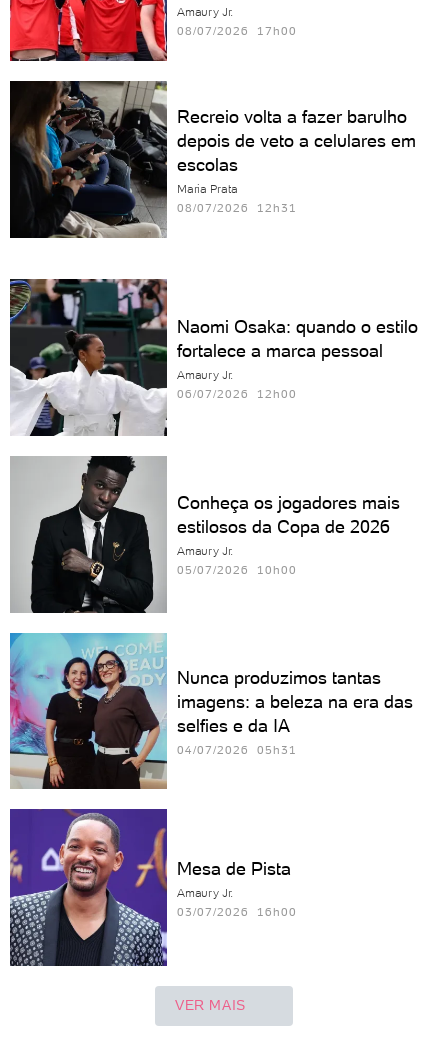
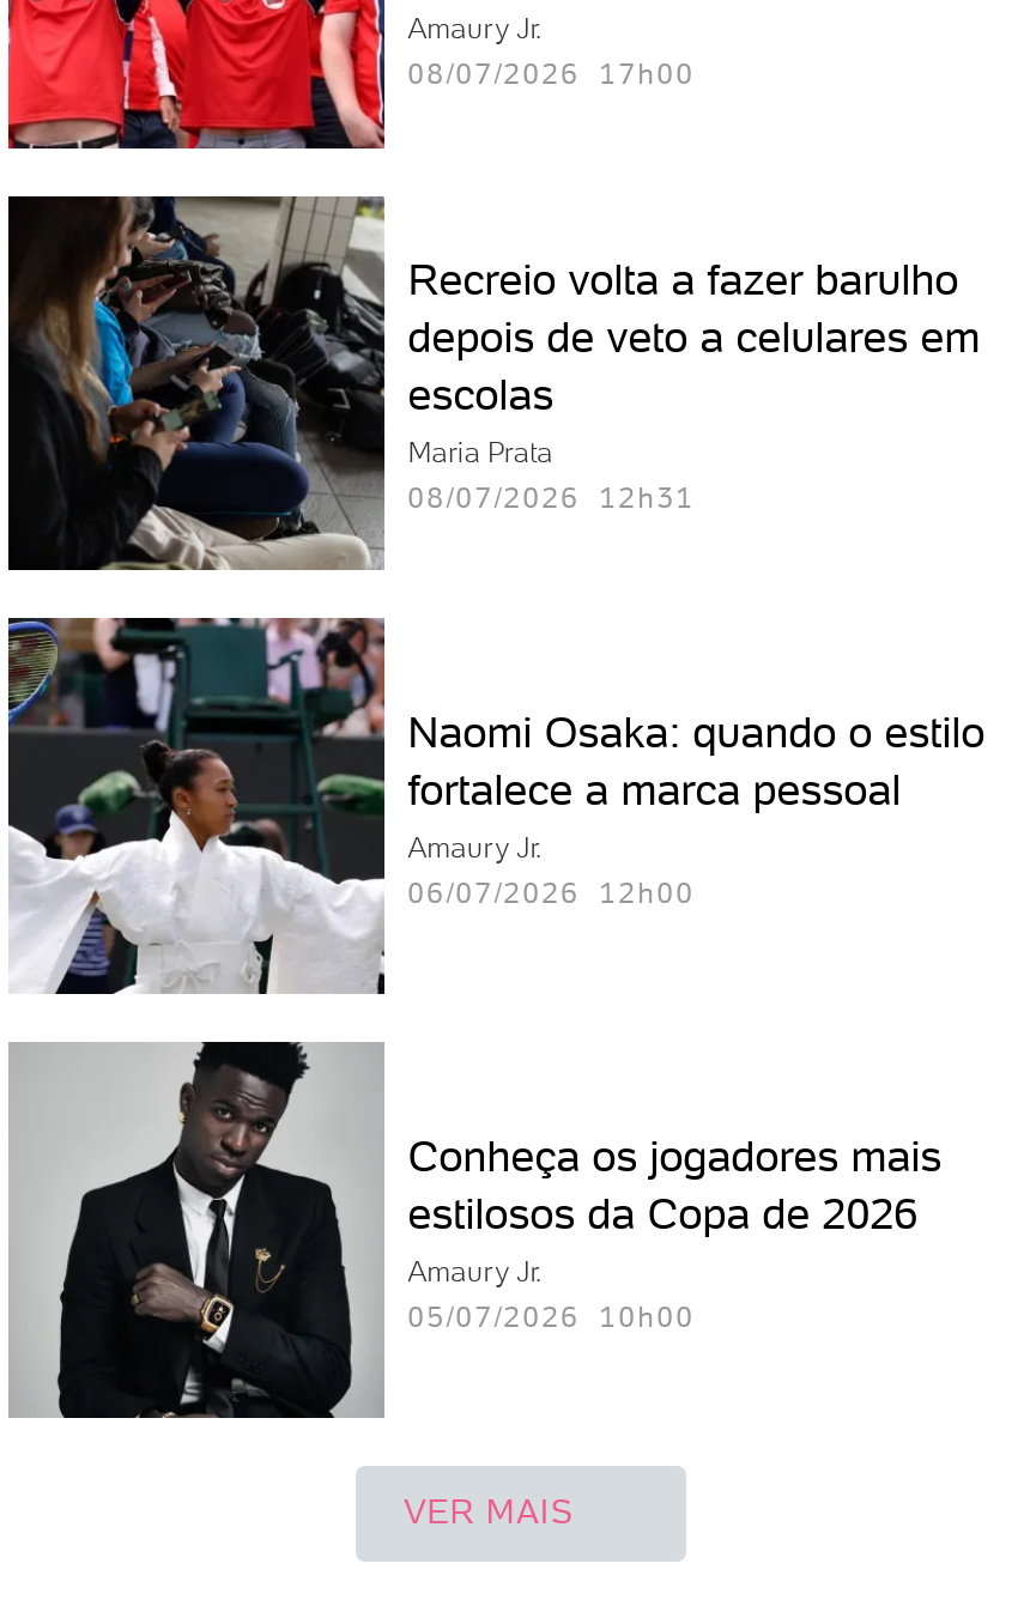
- [image]
- Nunca produzimos tantas
- imagens: a beleza na era das
- selfies e da IA
- 04/07/2026 05h31

- [image]
- Mesa de Pista
- Amaury Jr.
- 03/07/2026 16h00
